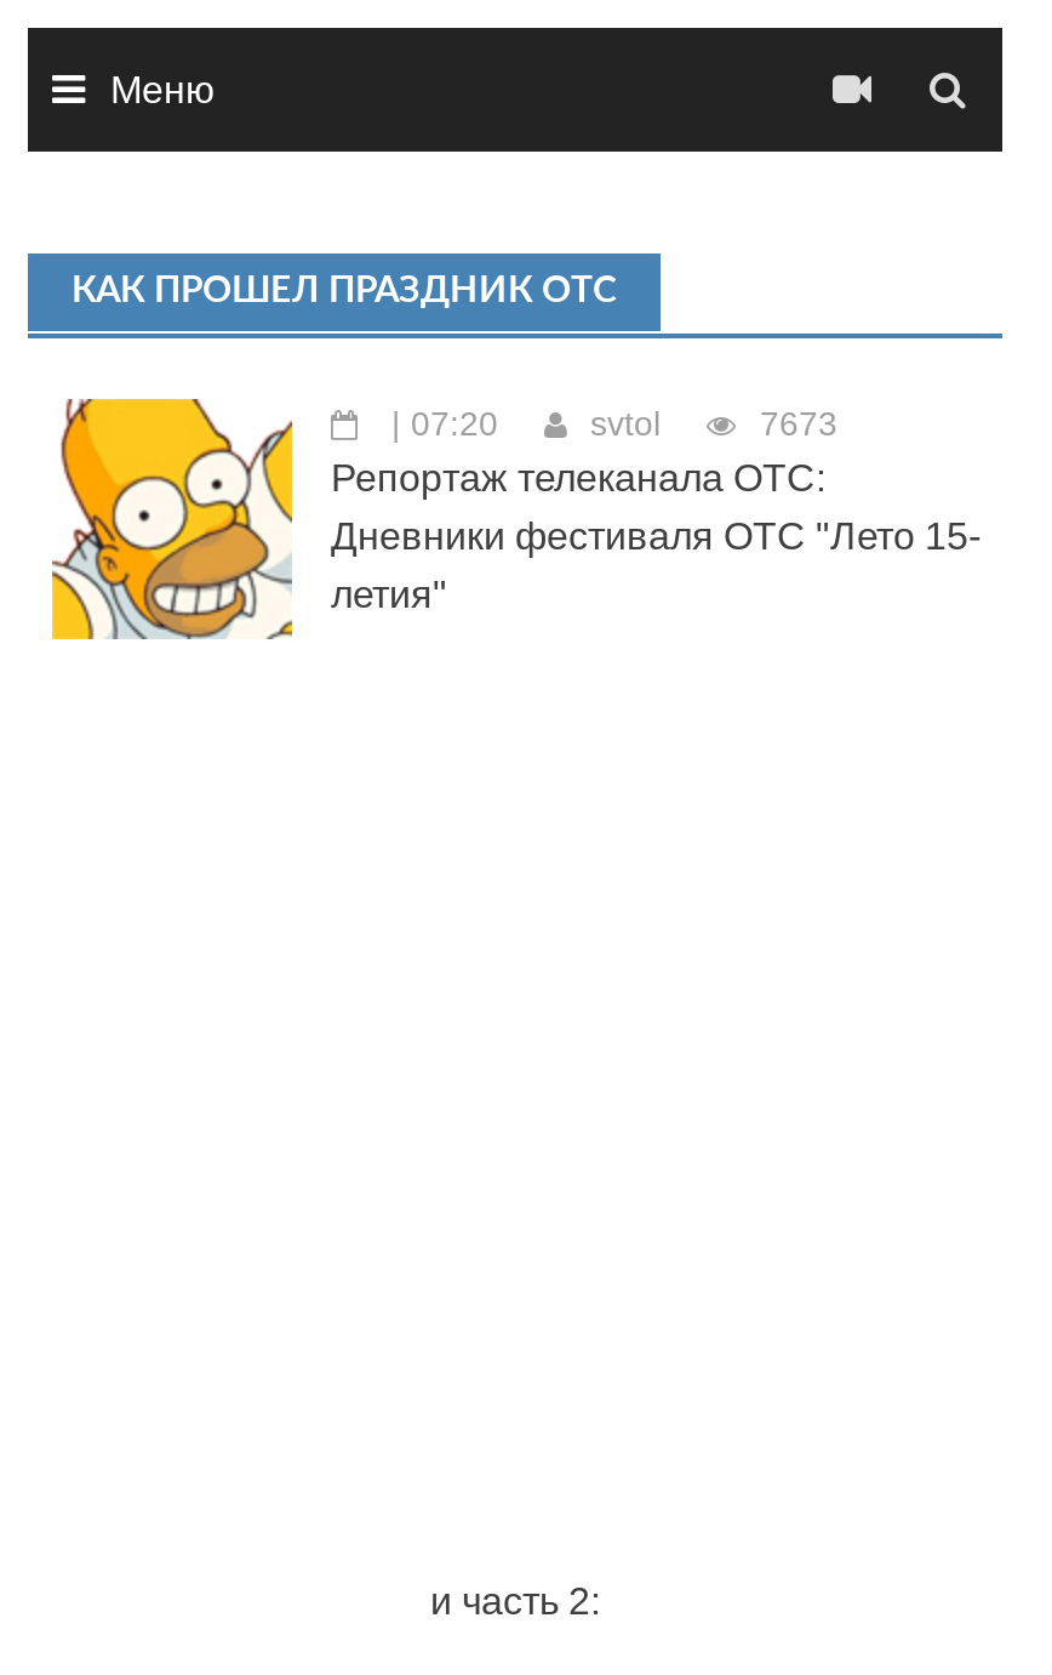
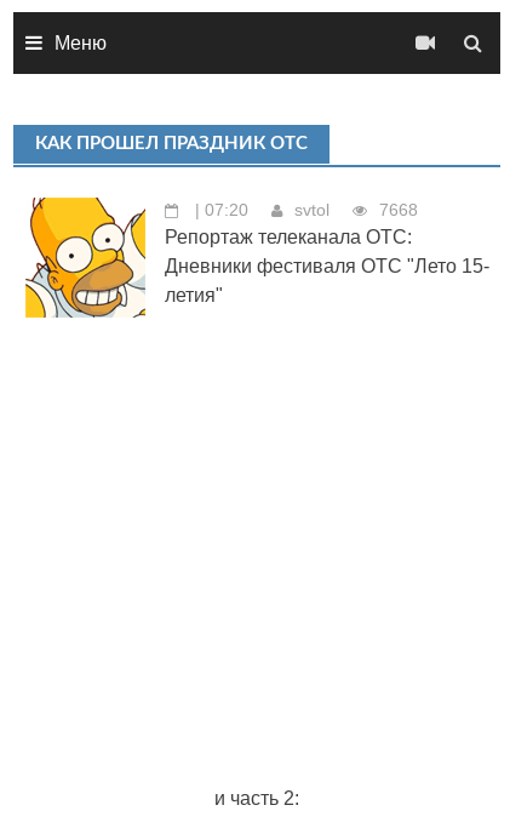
- 7673
+ 7668
